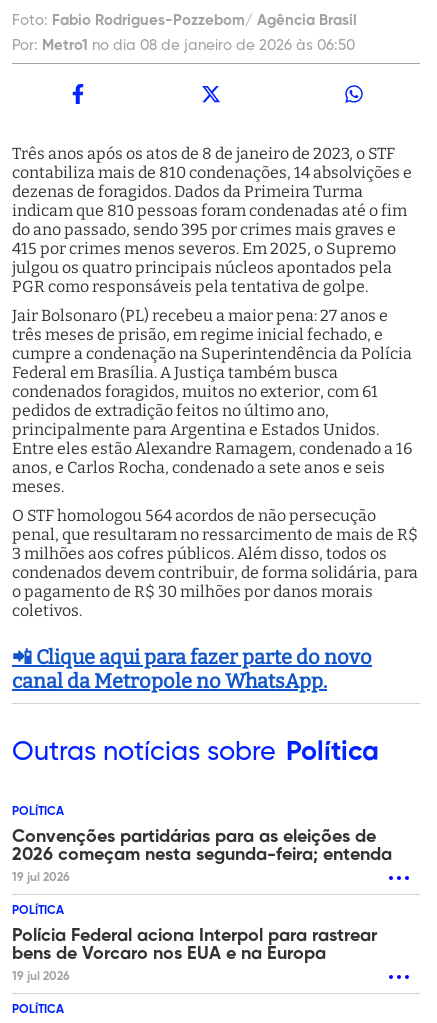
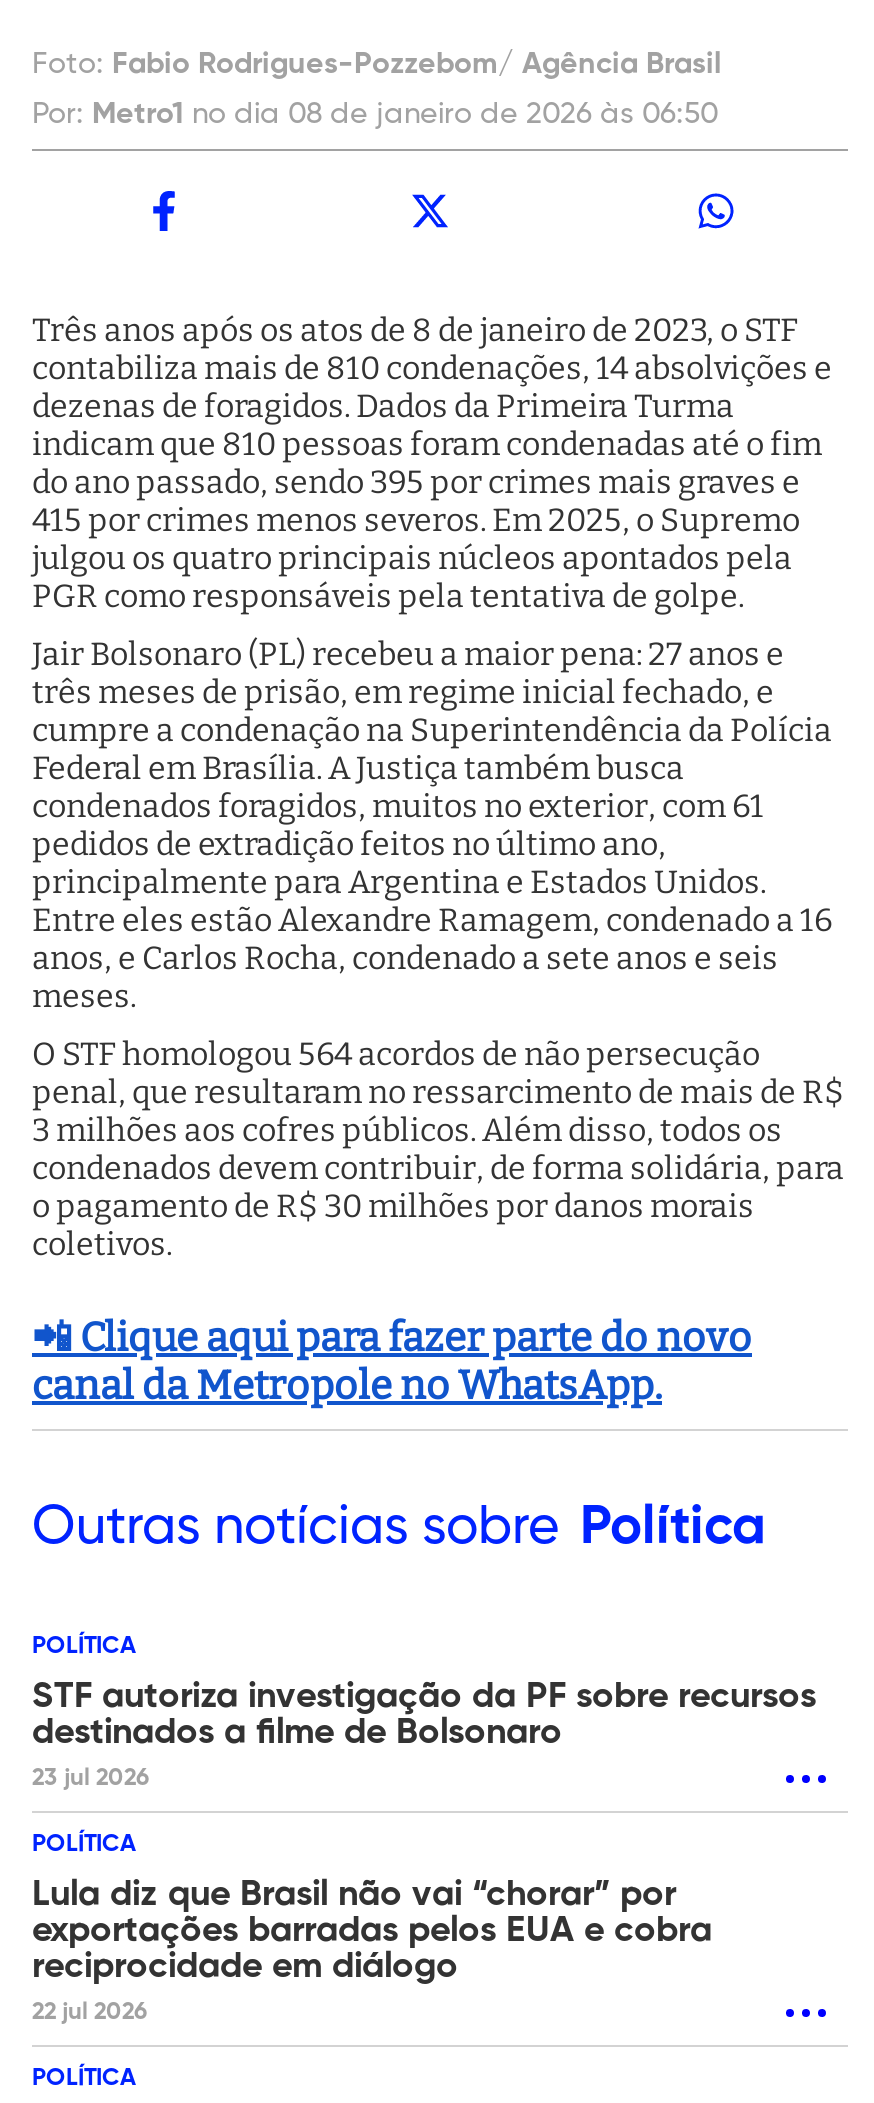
- Convenções partidárias para as eleições de
- 2026 começam nesta segunda-feira; entenda
- 19 jul 2026
+ STF autoriza investigação da PF sobre recursos
+ destinados a filme de Bolsonaro
+ 23 jul 2026

- Polícia Federal aciona Interpol para rastrear
- bens de Vorcaro nos EUA e na Europa
- 19 jul 2026
+ Lula diz que Brasil não vai “chorar” por
+ exportações barradas pelos EUA e cobra
+ reciprocidade em diálogo
+ 22 jul 2026
